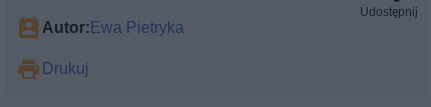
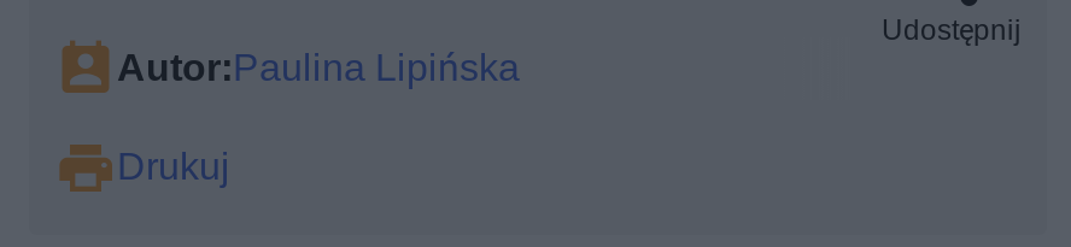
- Autor:Ewa Pietryka
+ Autor:Paulina Lipińska
